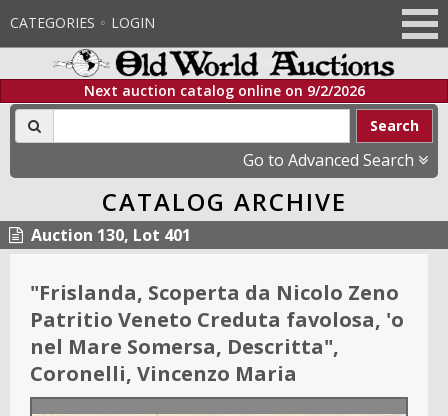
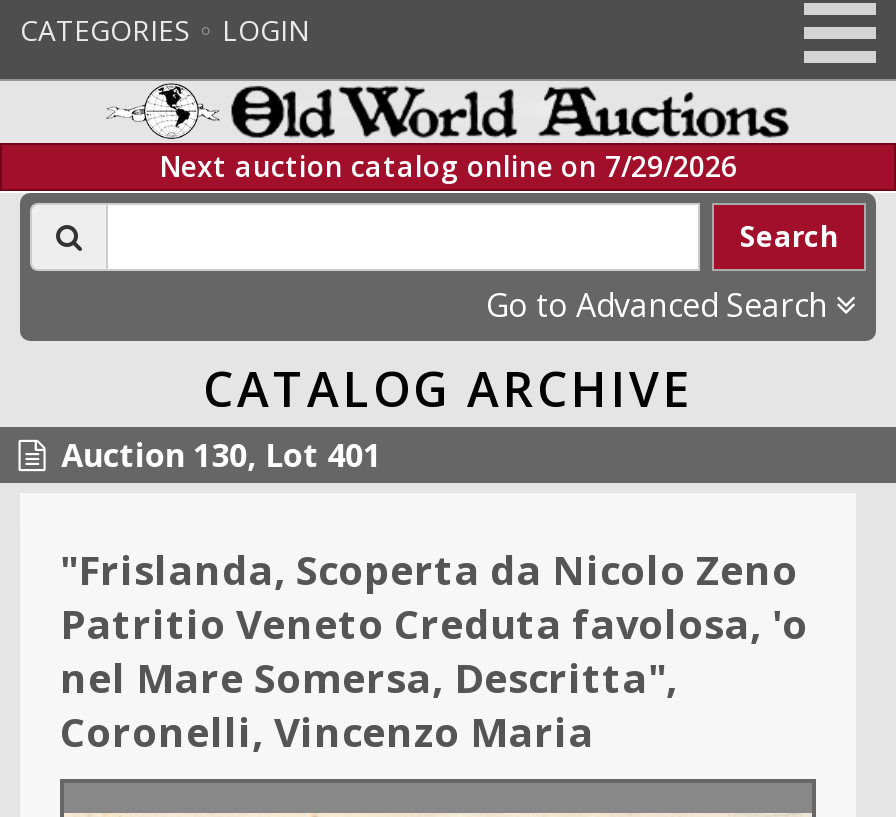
- Next auction catalog online on 9/2/2026
+ Next auction catalog online on 7/29/2026
